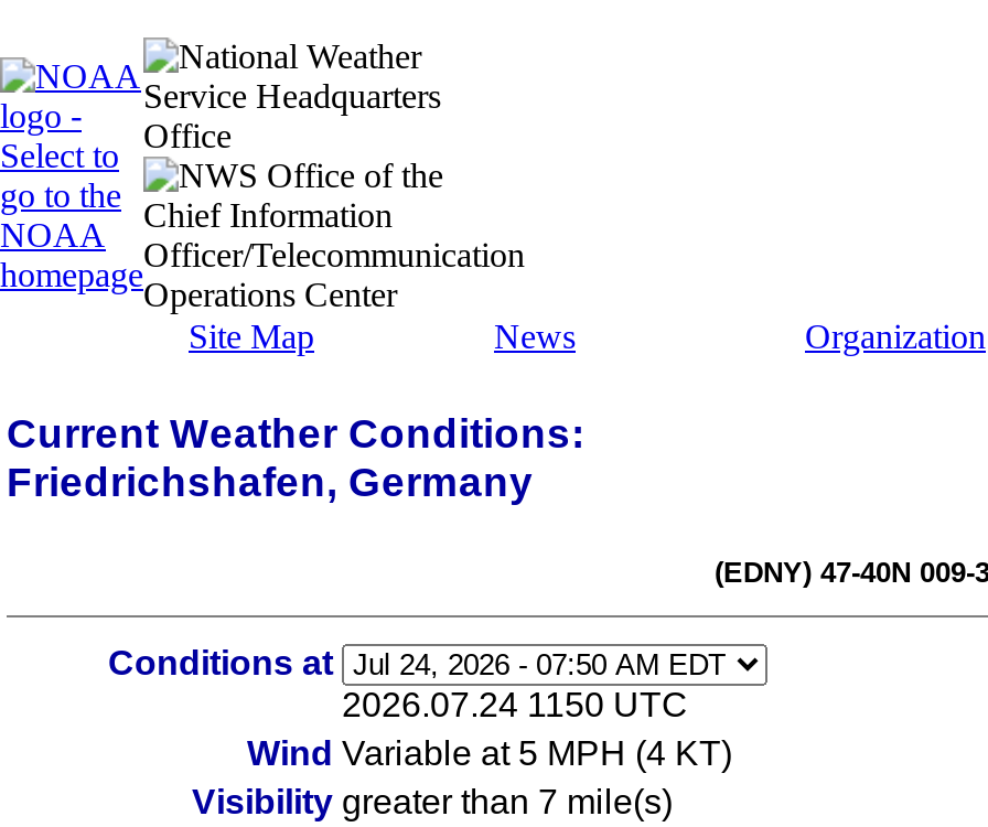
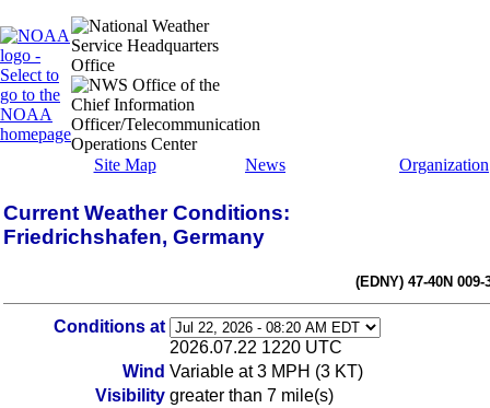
- 2026.07.24 1150 UTC
+ 2026.07.22 1220 UTC

- Wind Variable at 5 MPH (4 KT)
+ Wind Variable at 3 MPH (3 KT)
